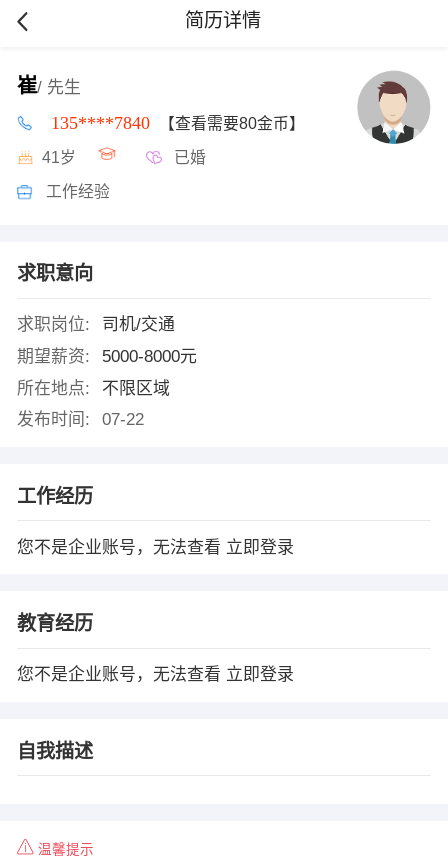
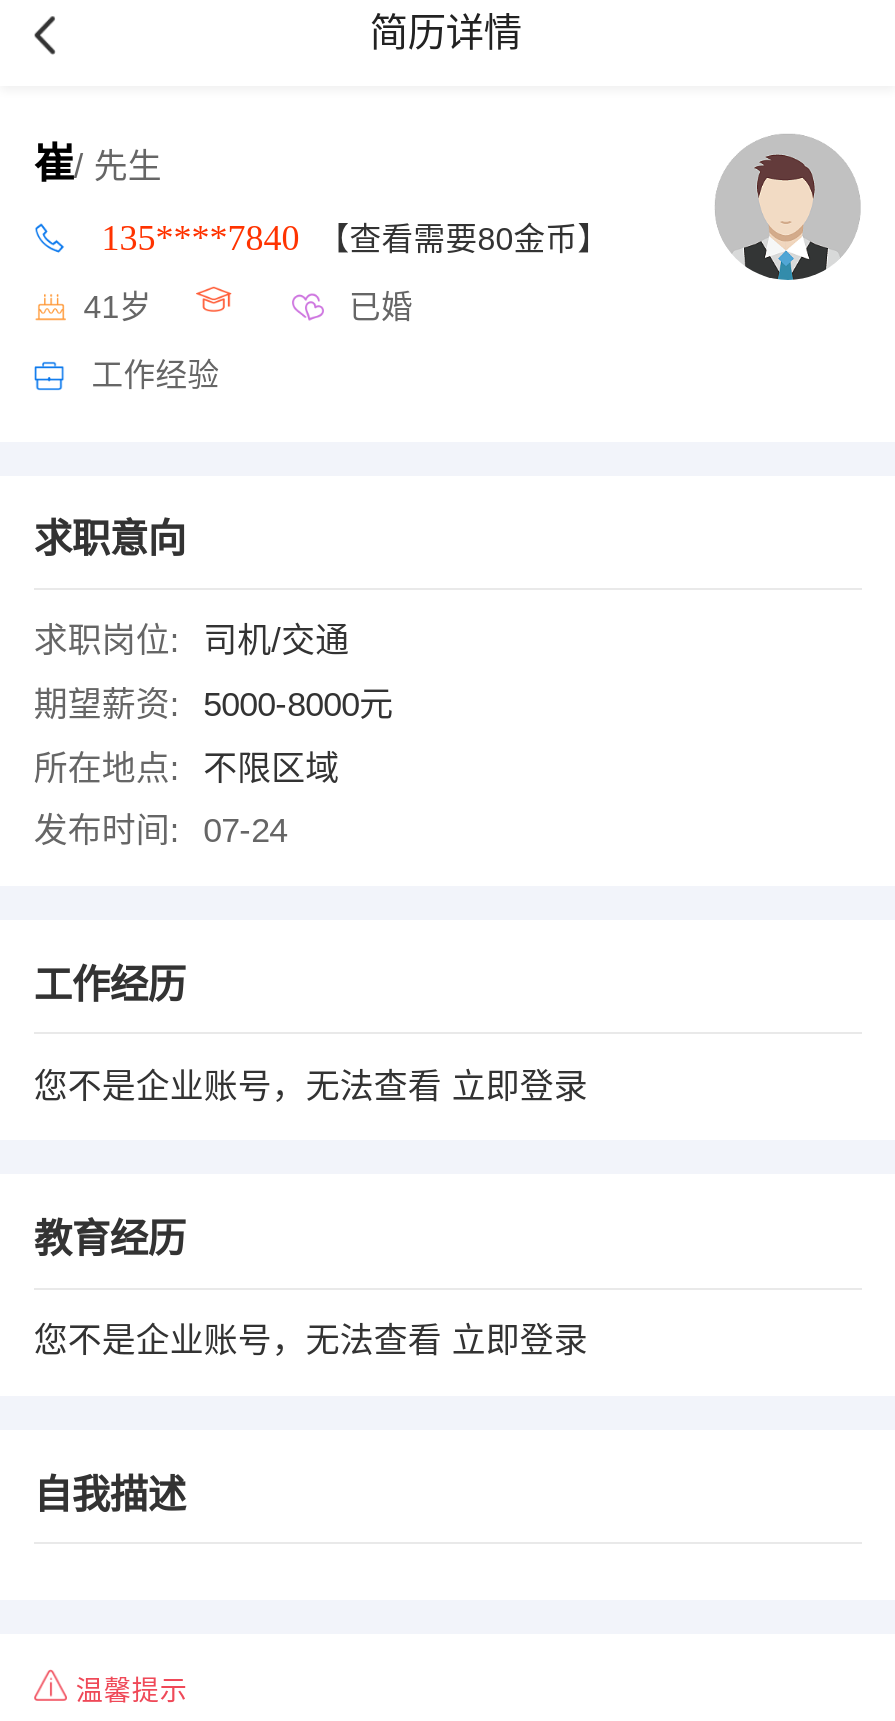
- 发布时间: 07-22
+ 发布时间: 07-24
